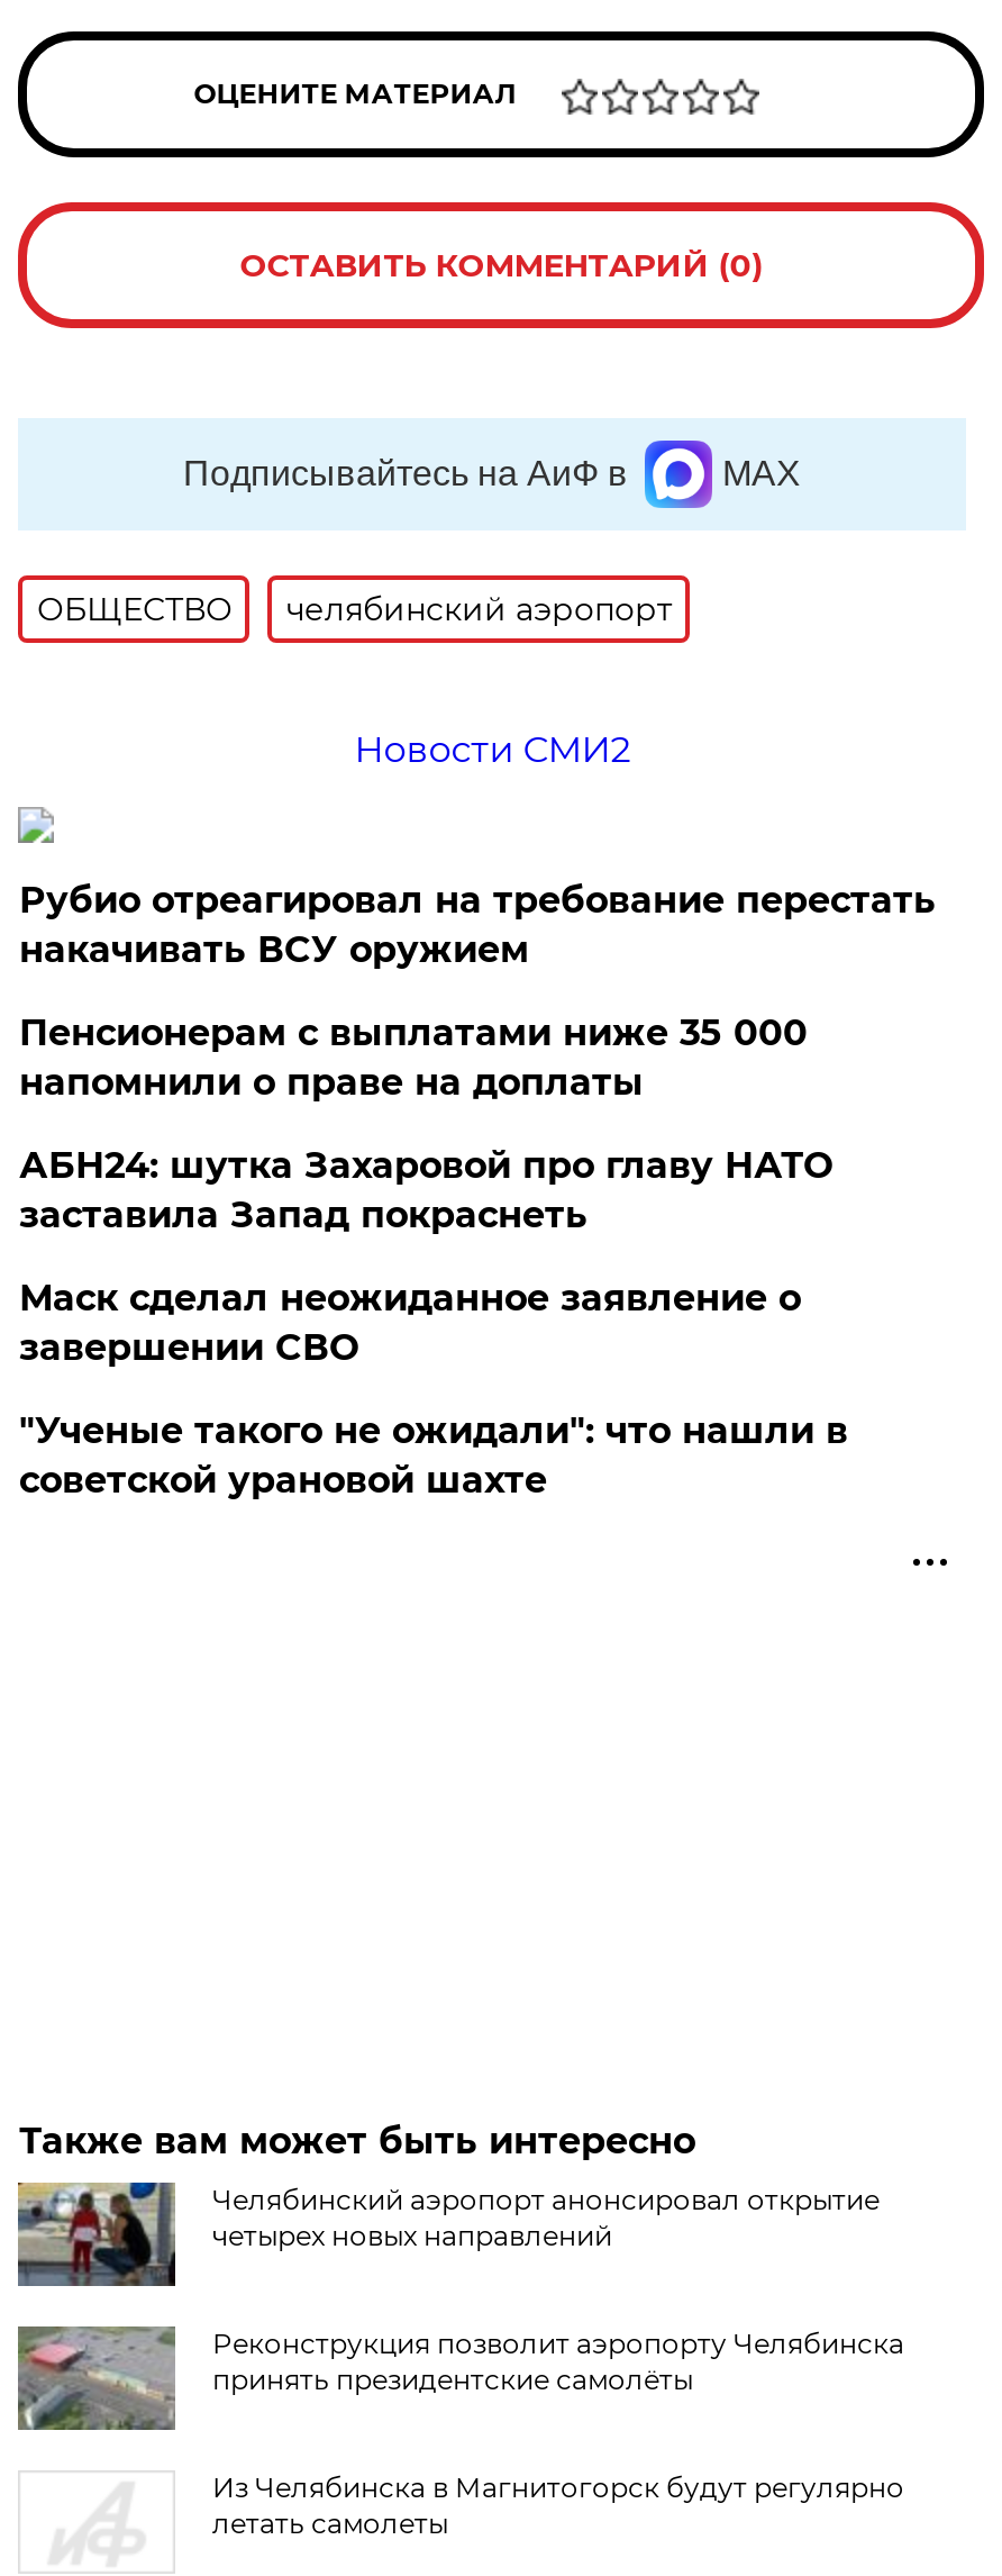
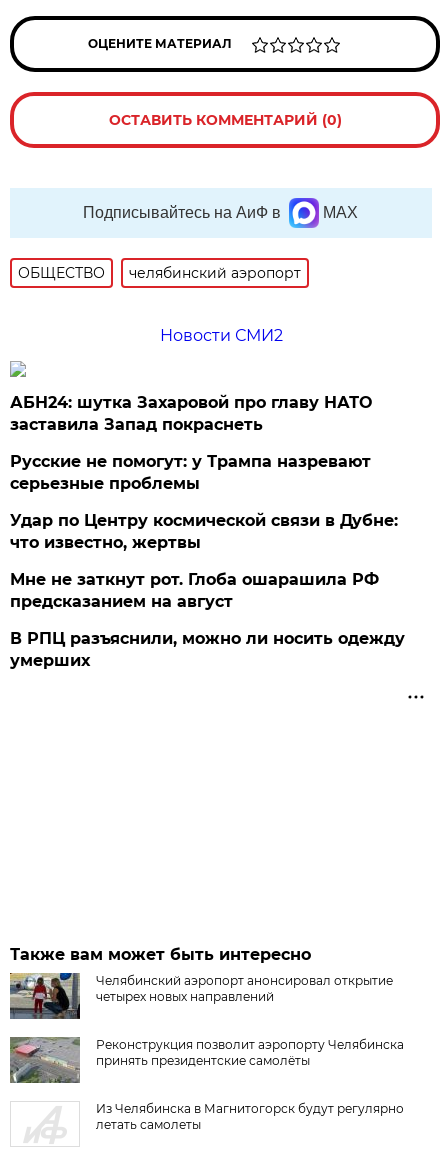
- Рубио отреагировал на требование перестать
- накачивать ВСУ оружием
- Пенсионерам с выплатами ниже 35 000
- напомнили о праве на доплаты

moved up: АБН24: шутка Захаровой про главу НАТО | заставила Запад покраснеть

- Маск сделал неожиданное заявление о
- завершении СВО
- "Ученые такого не ожидали": что нашли в
- советской урановой шахте
+ Русские не помогут: у Трампа назревают
+ серьезные проблемы
+ Удар по Центру космической связи в Дубне:
+ что известно, жертвы
+ Мне не заткнут рот. Глоба ошарашила РФ
+ предсказанием на август
+ В РПЦ разъяснили, можно ли носить одежду
+ умерших
